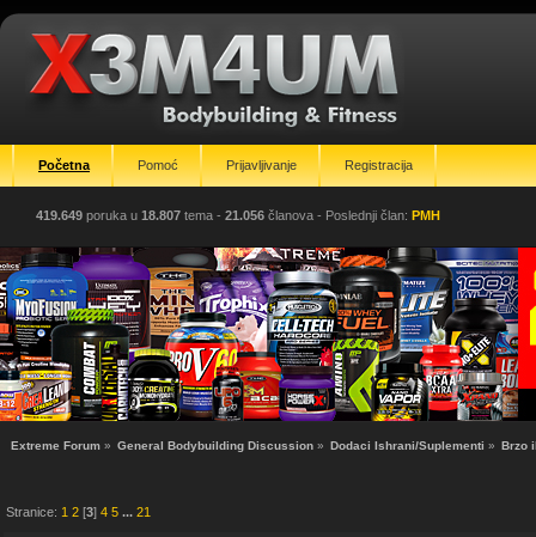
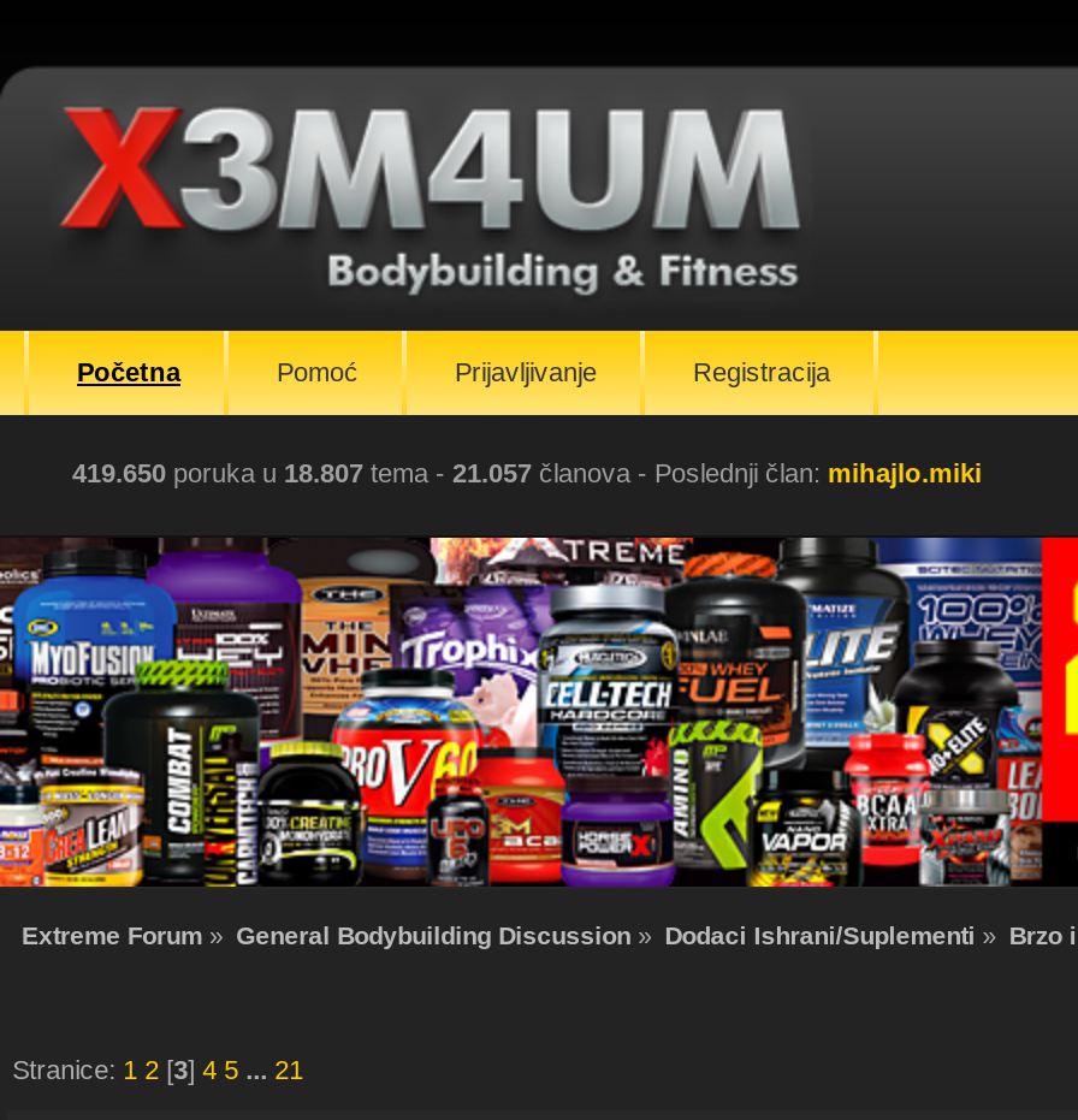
- 419.649 poruka u 18.807 tema - 21.056 članova - Poslednji član: PMH
+ 419.650 poruka u 18.807 tema - 21.057 članova - Poslednji član: mihajlo.miki
